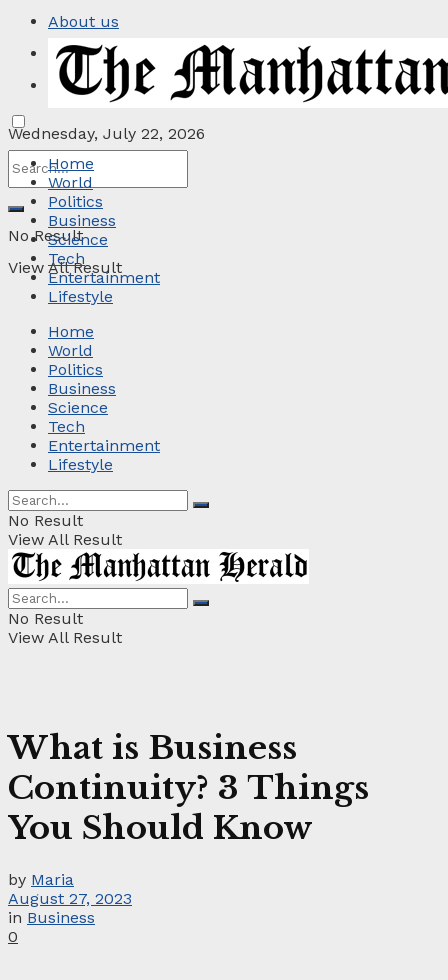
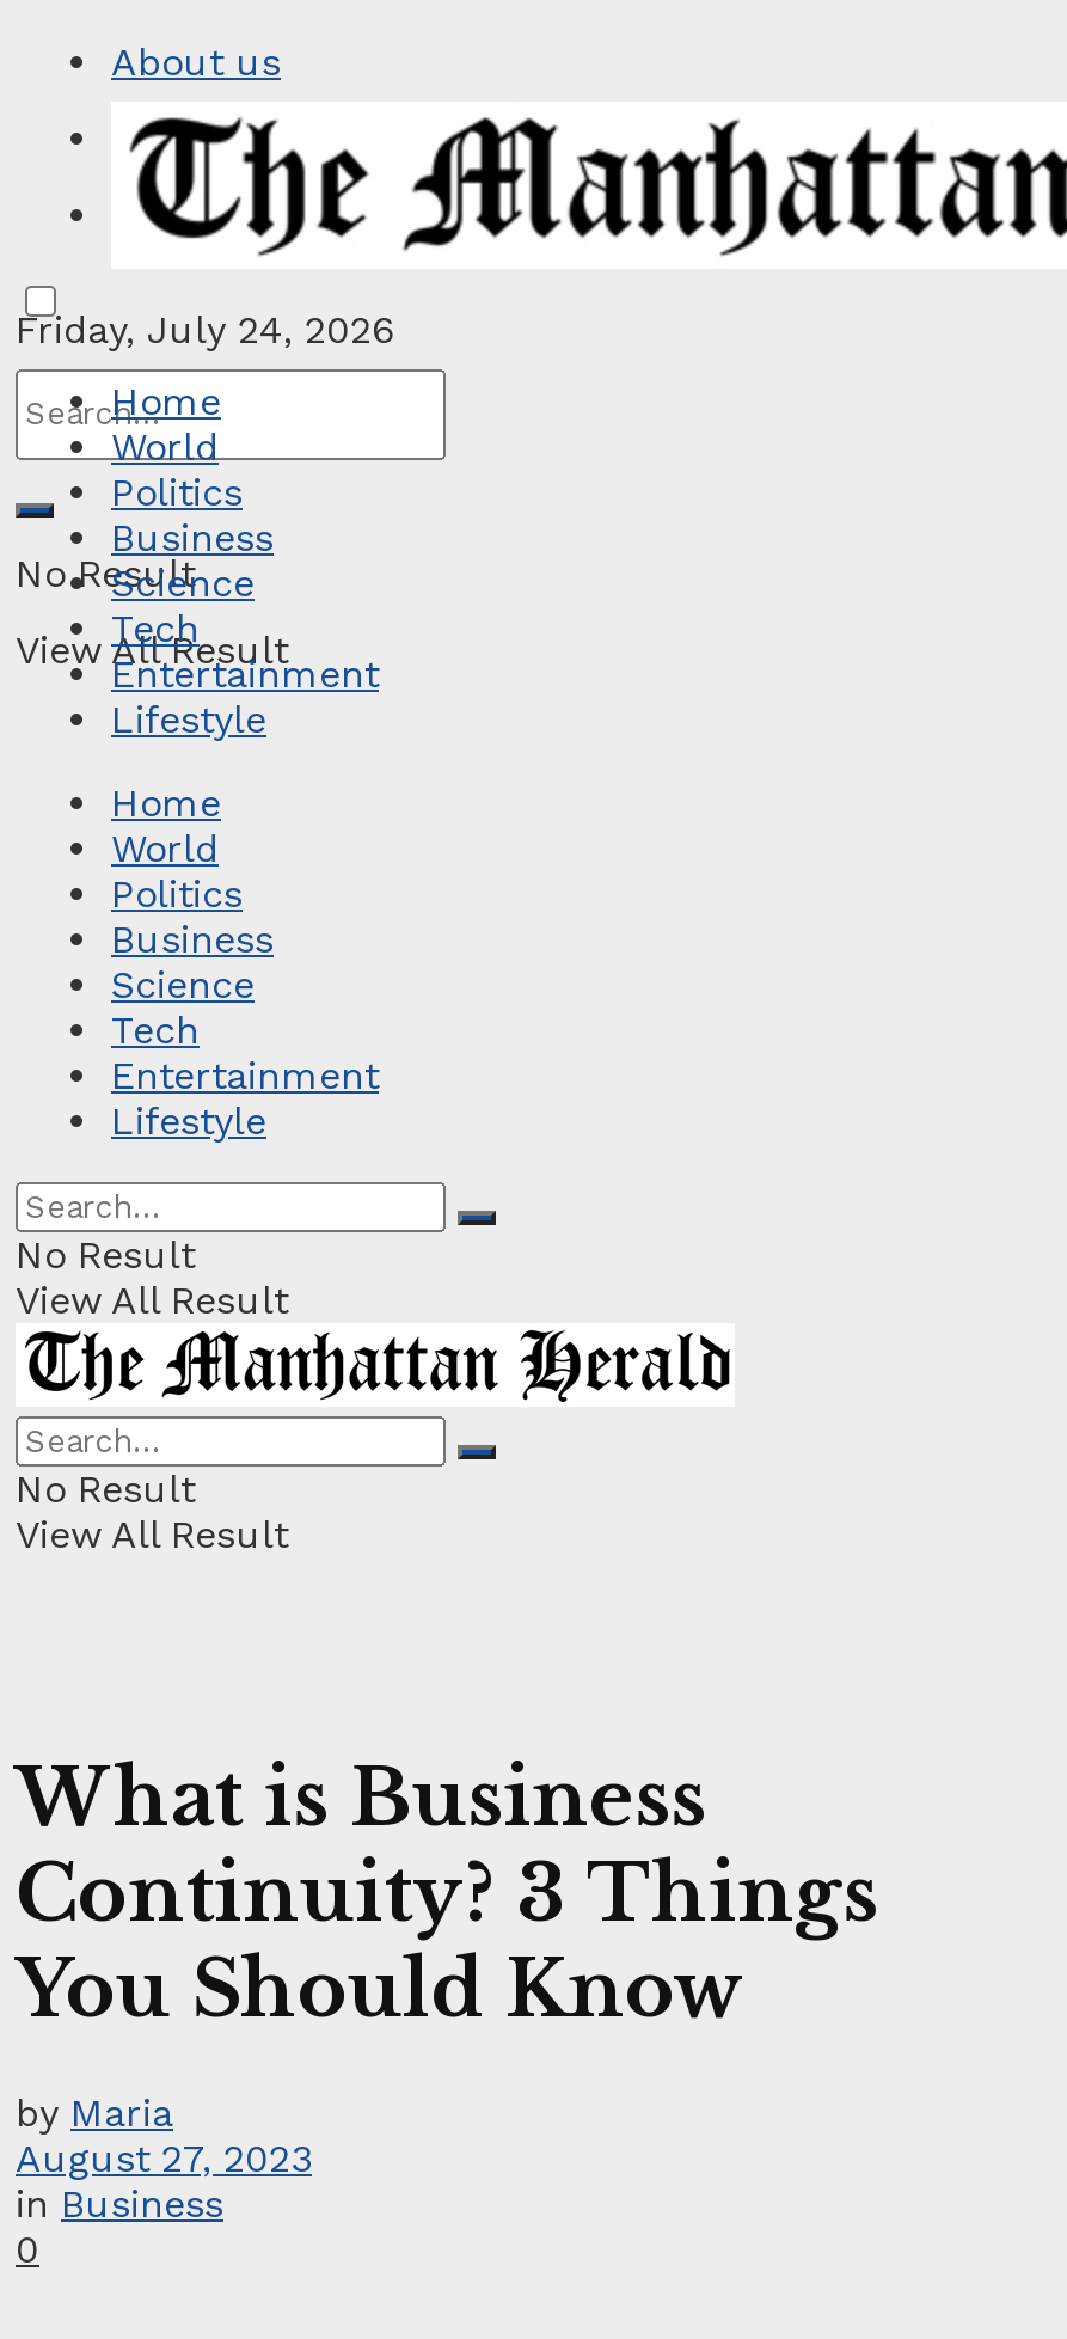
- Wednesday, July 22, 2026
+ Friday, July 24, 2026
